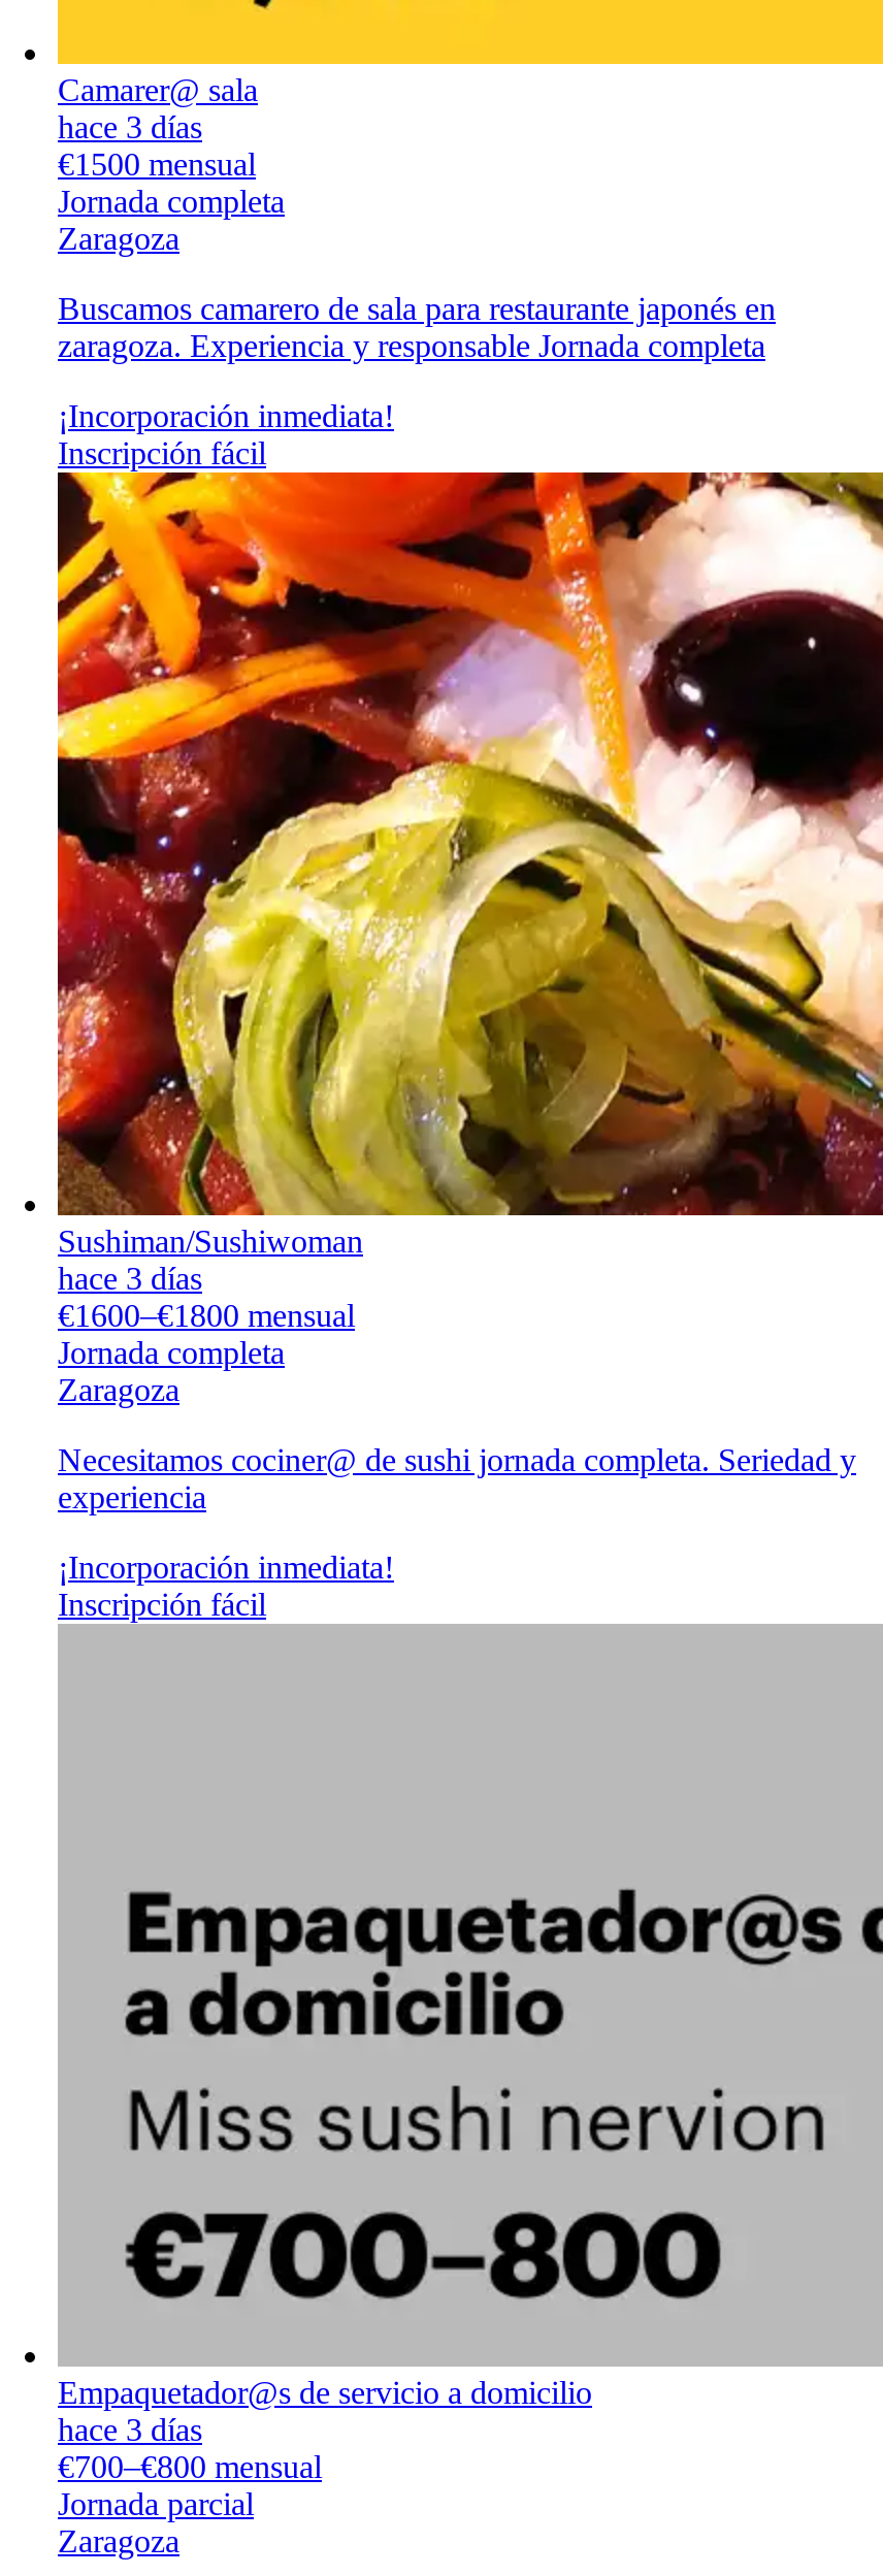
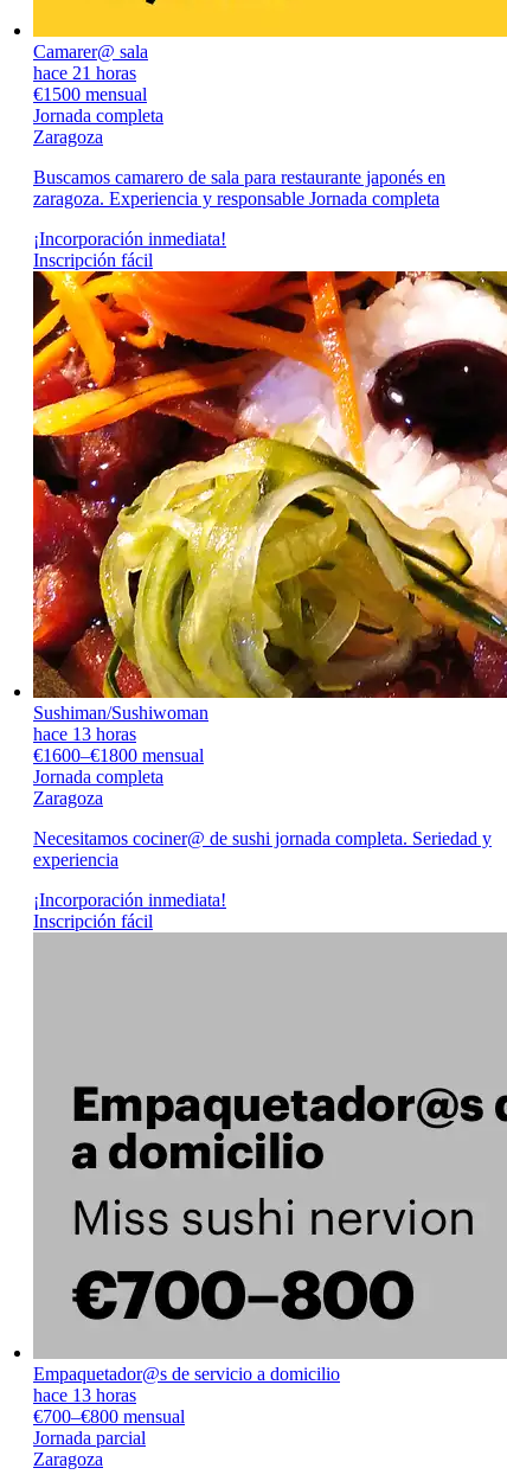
- hace 3 días
+ hace 21 horas

- hace 3 días
+ hace 13 horas

- hace 3 días
+ hace 13 horas
